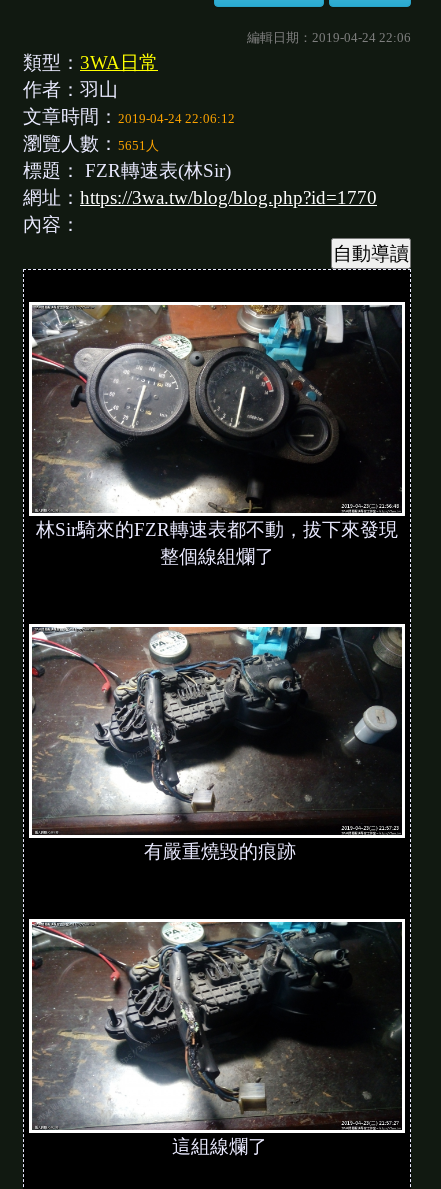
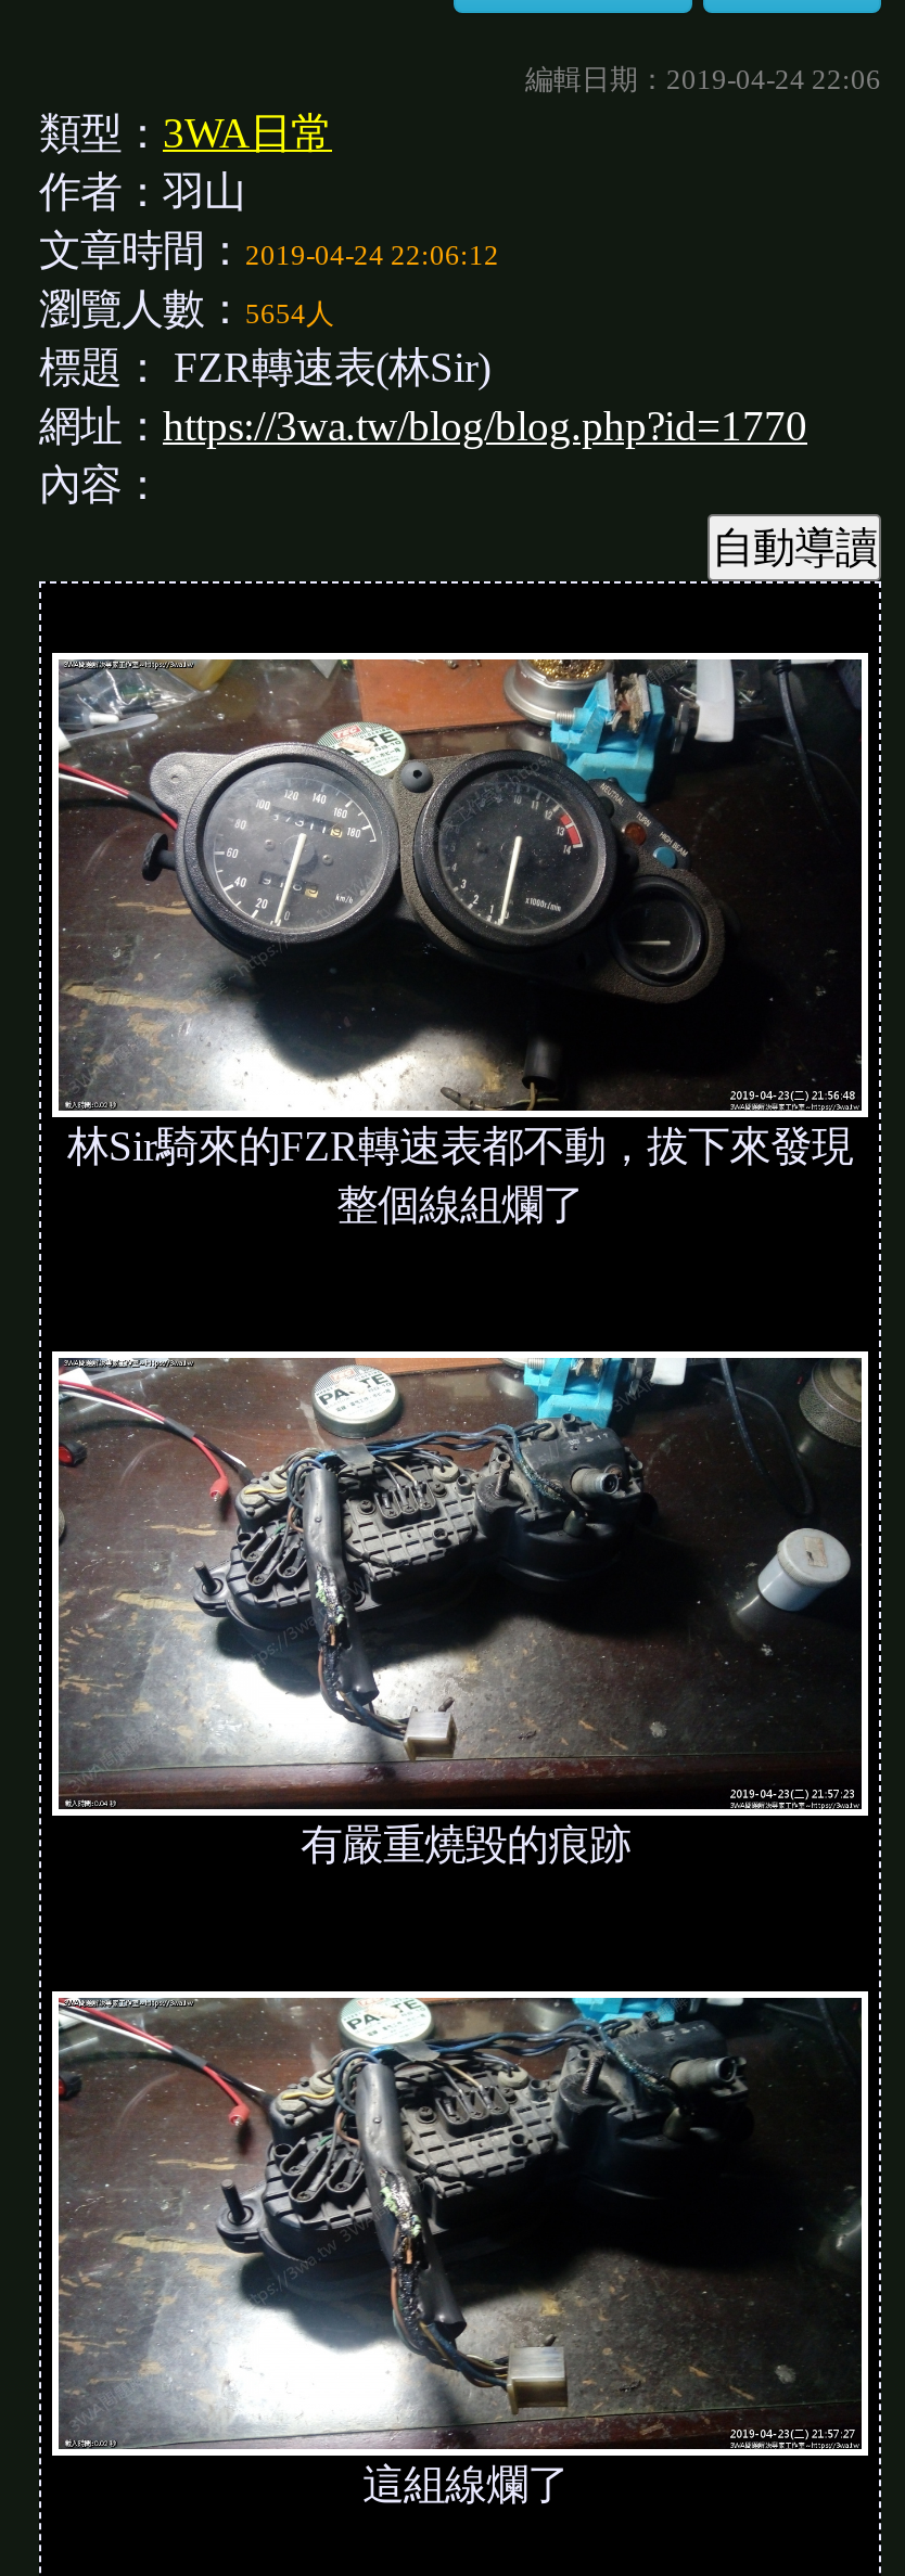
- 瀏覽人數：5651人
+ 瀏覽人數：5654人
